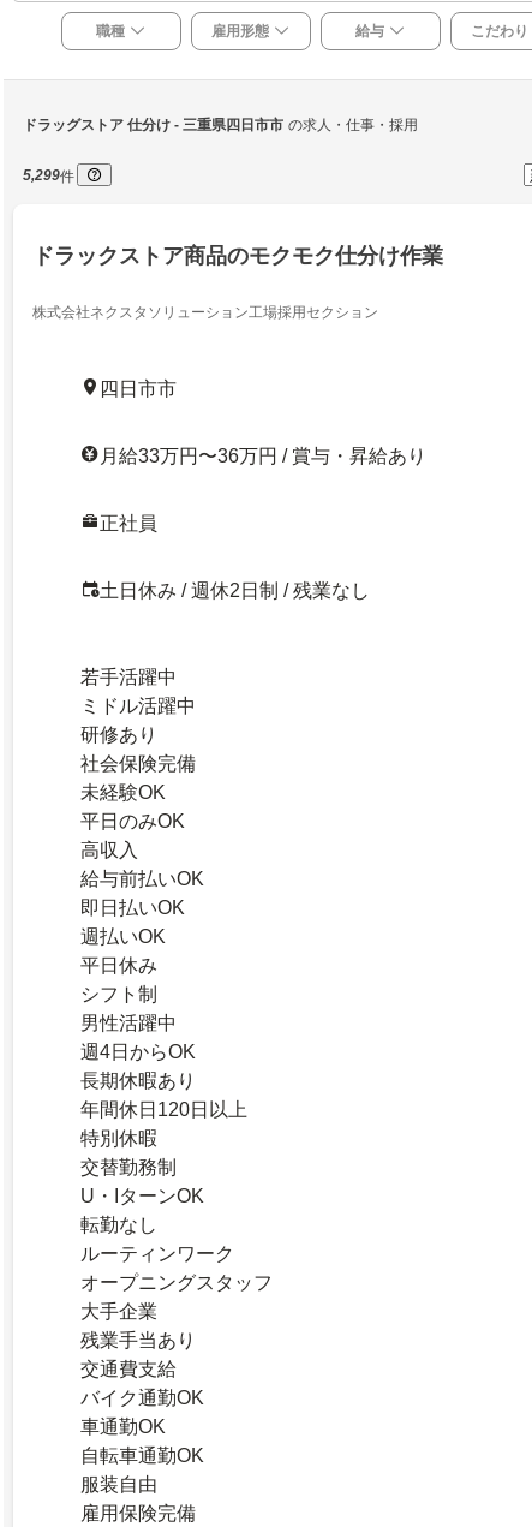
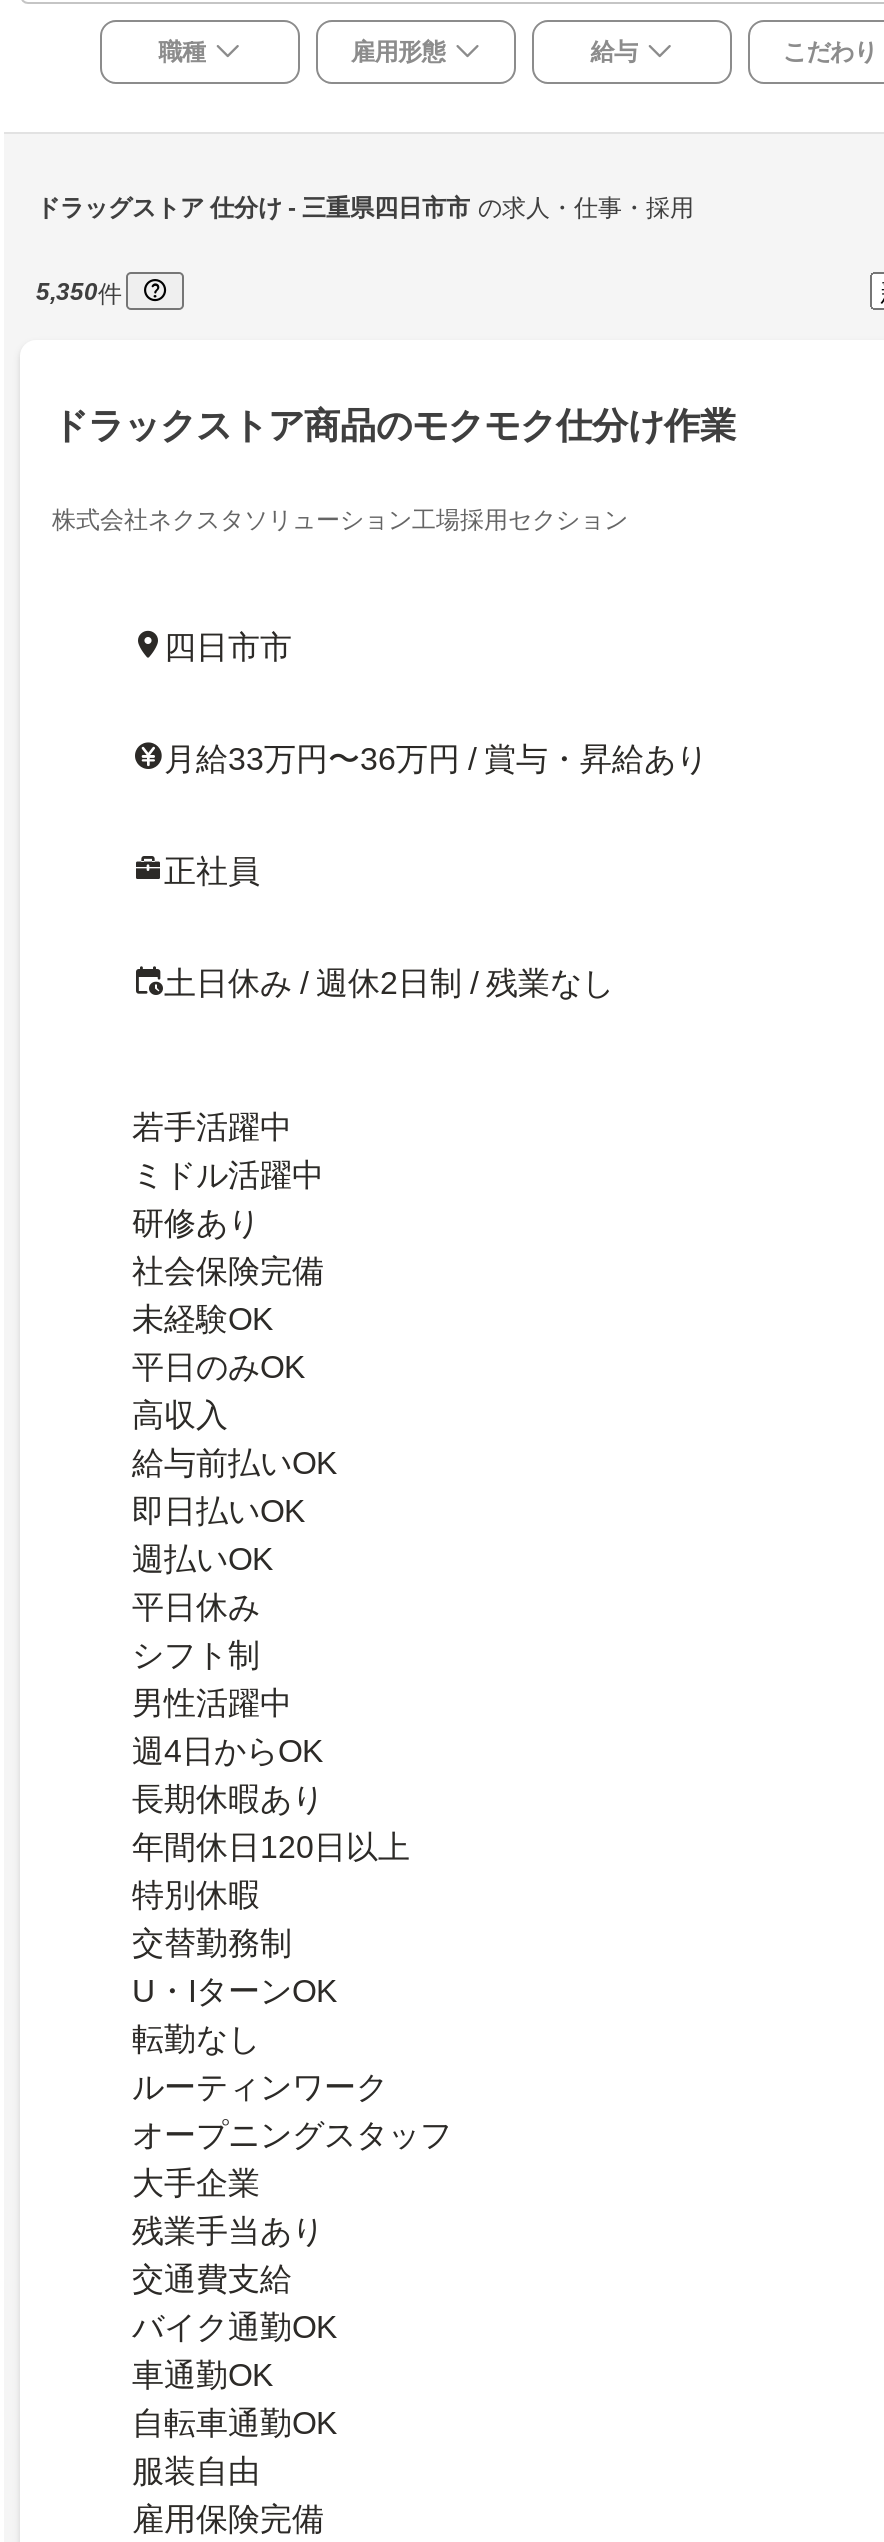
- 5,299件
+ 5,350件
